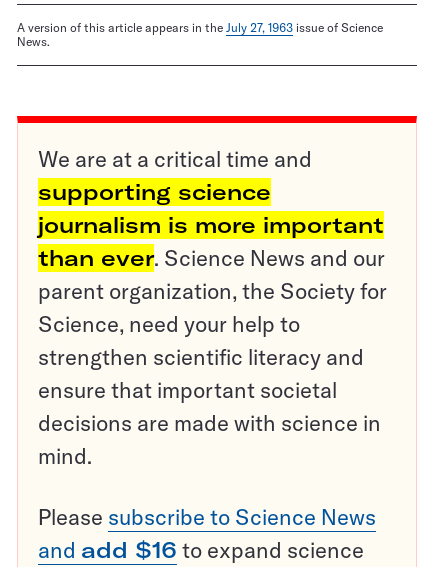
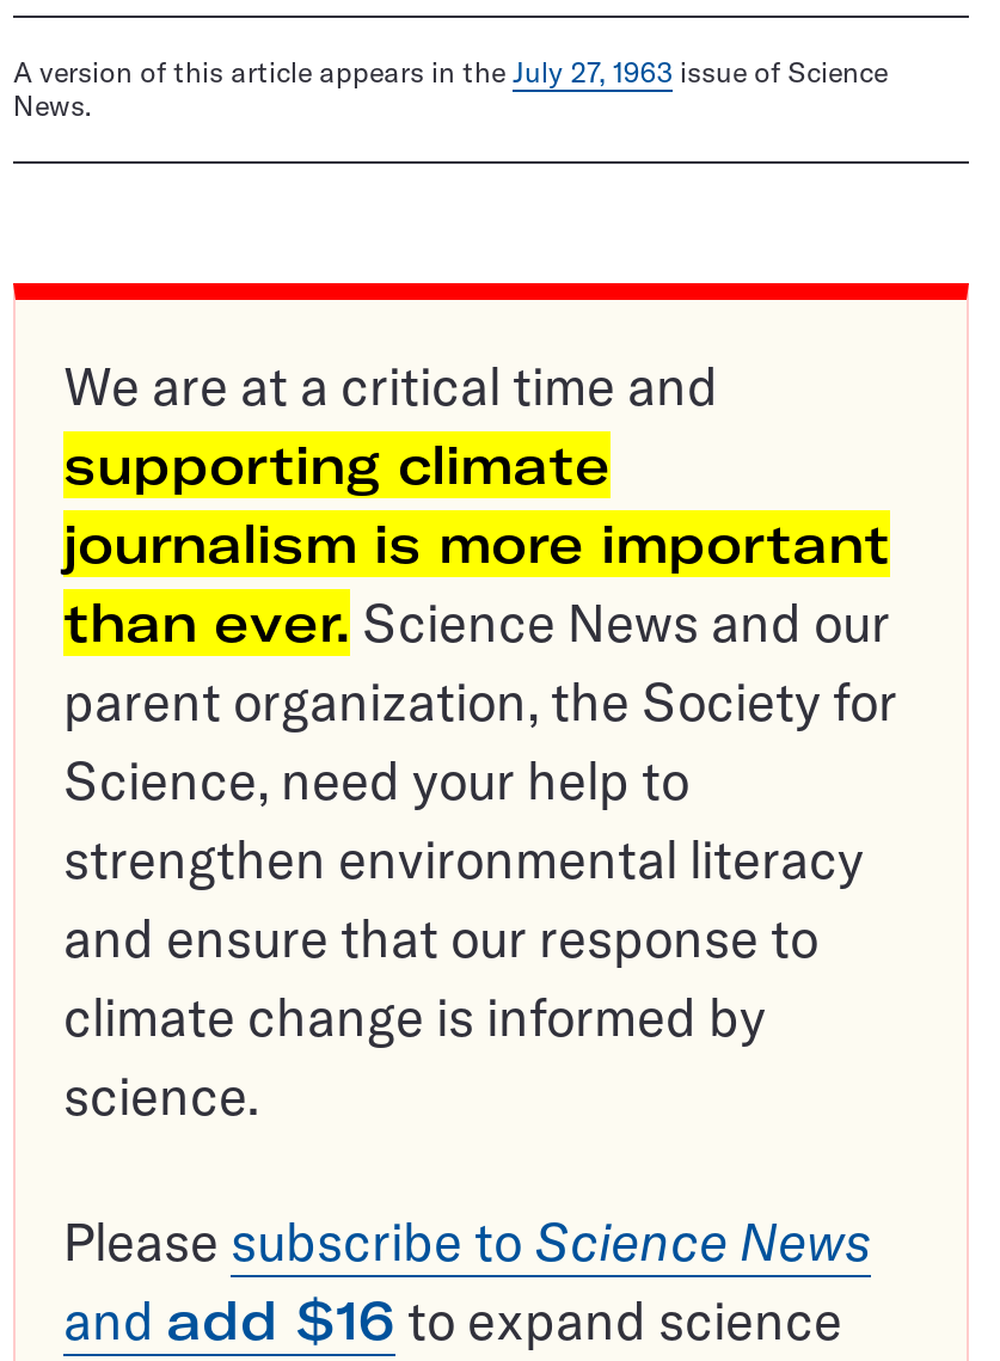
- supporting science
+ supporting climate

- strengthen scientific literacy and
- ensure that important societal
- decisions are made with science in
- mind.
+ strengthen environmental literacy
+ and ensure that our response to
+ climate change is informed by
+ science.
